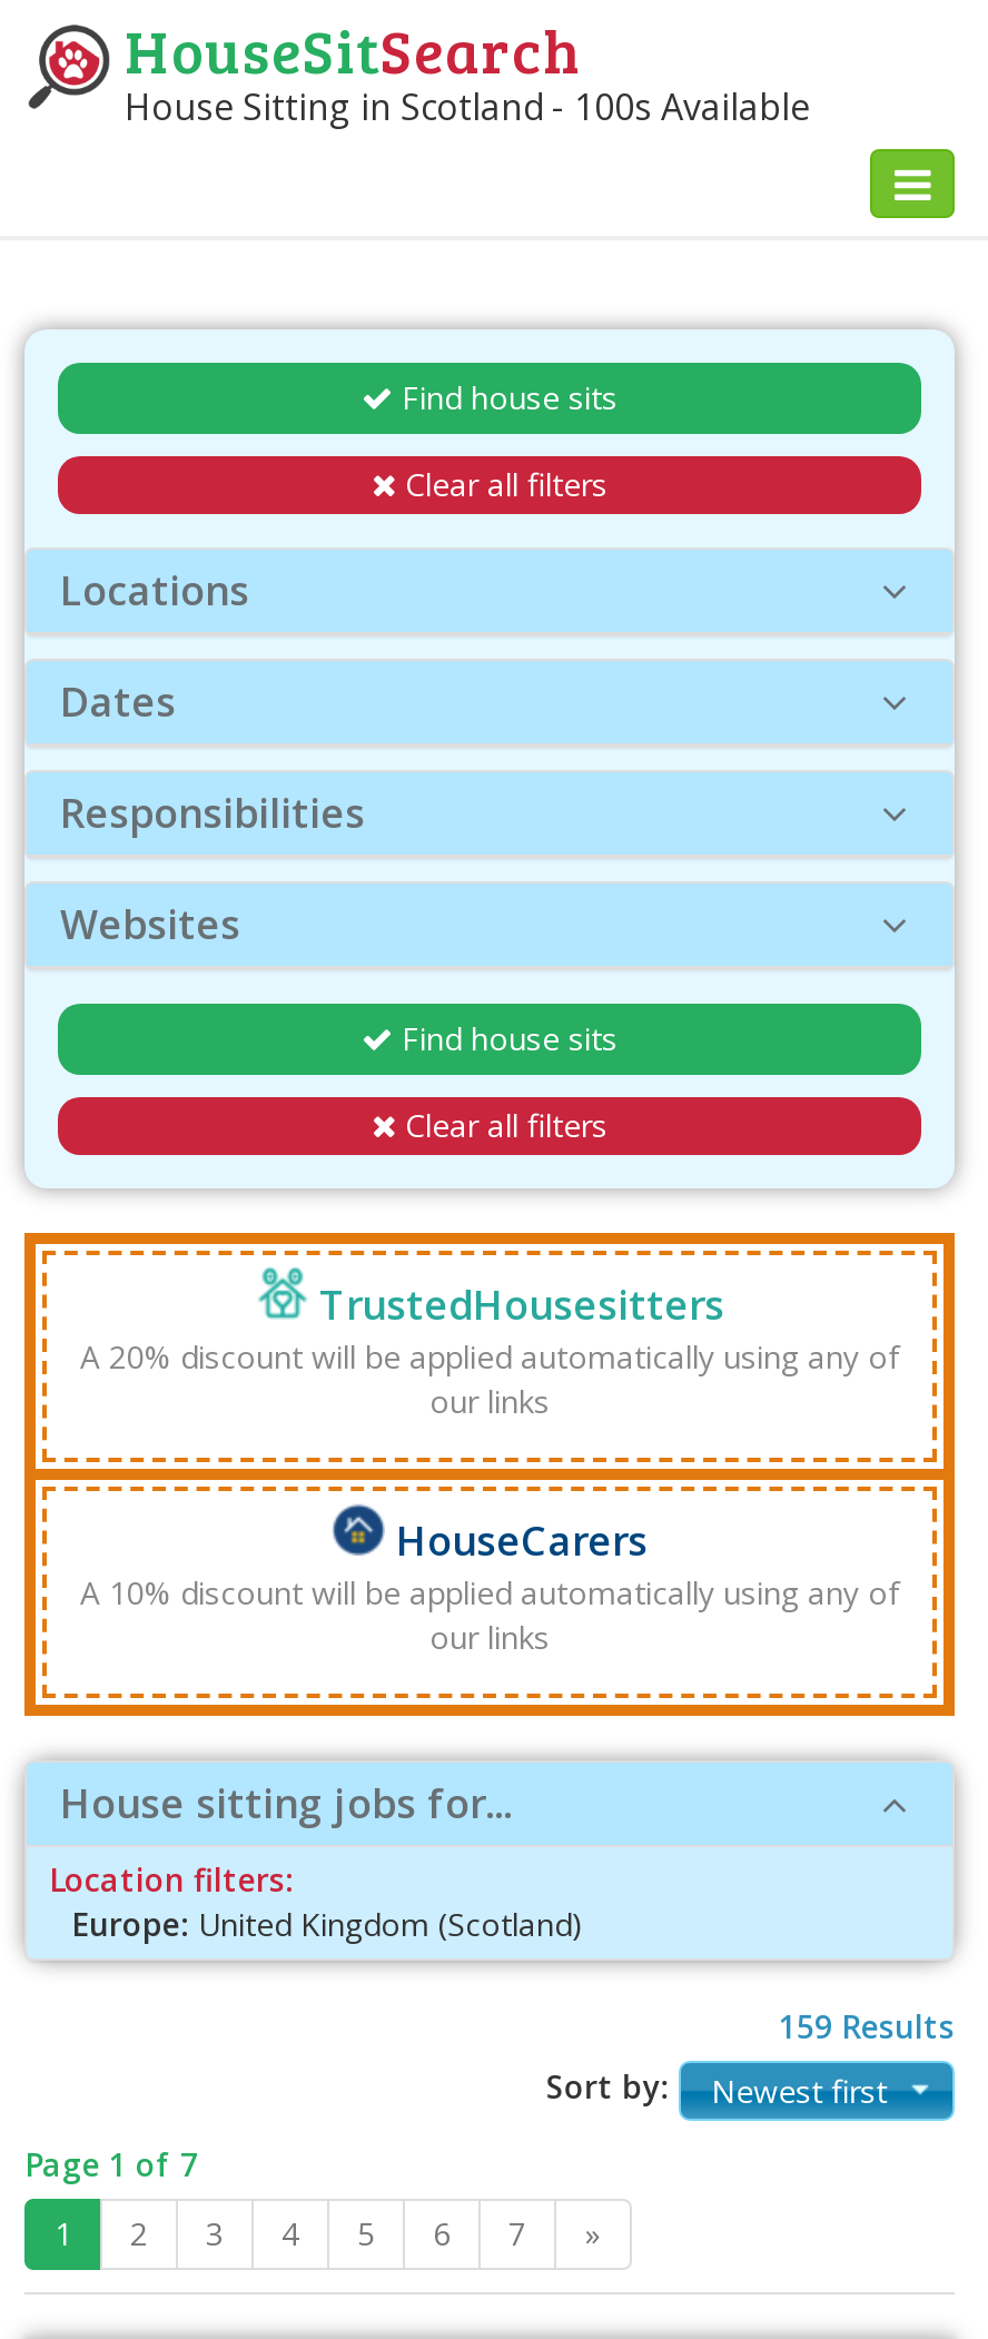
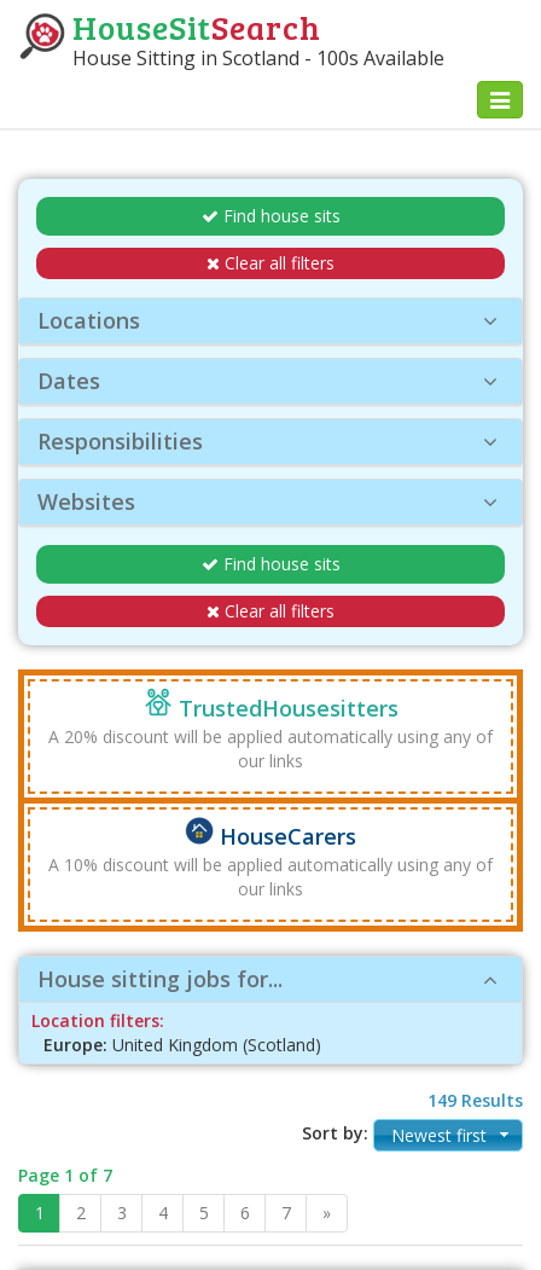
- 159 Results
+ 149 Results
